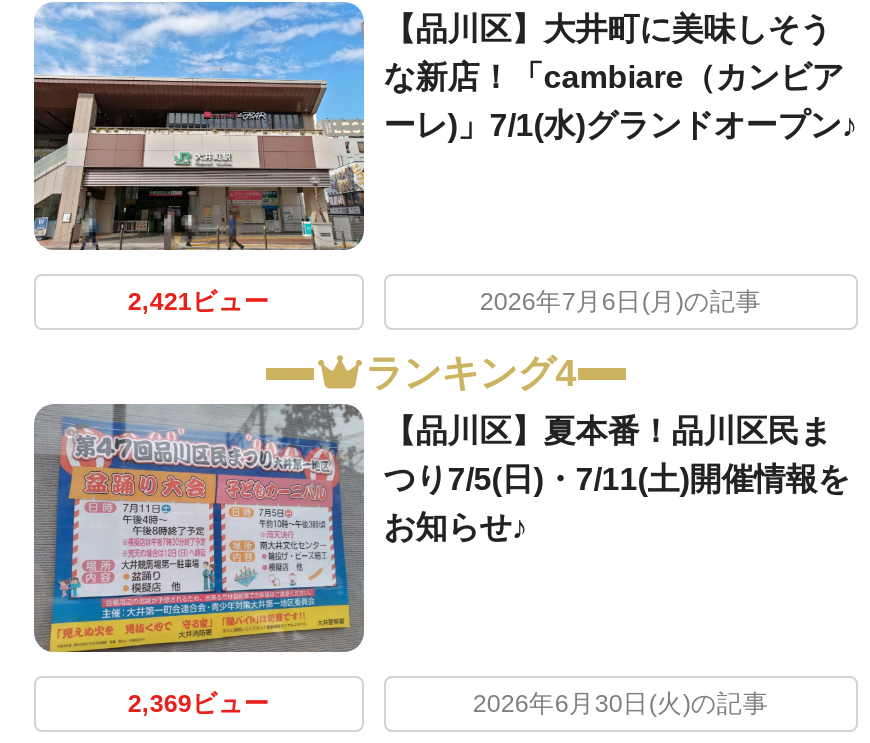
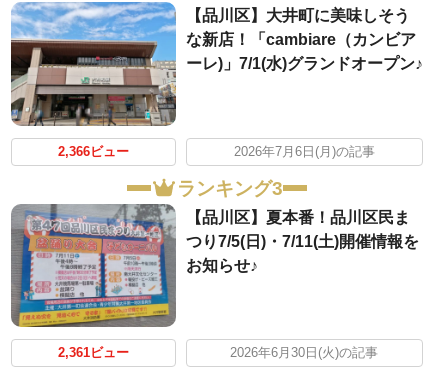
- 2,421ビュー
+ 2,366ビュー

- ランキング4
+ ランキング3

- 2,369ビュー
+ 2,361ビュー
